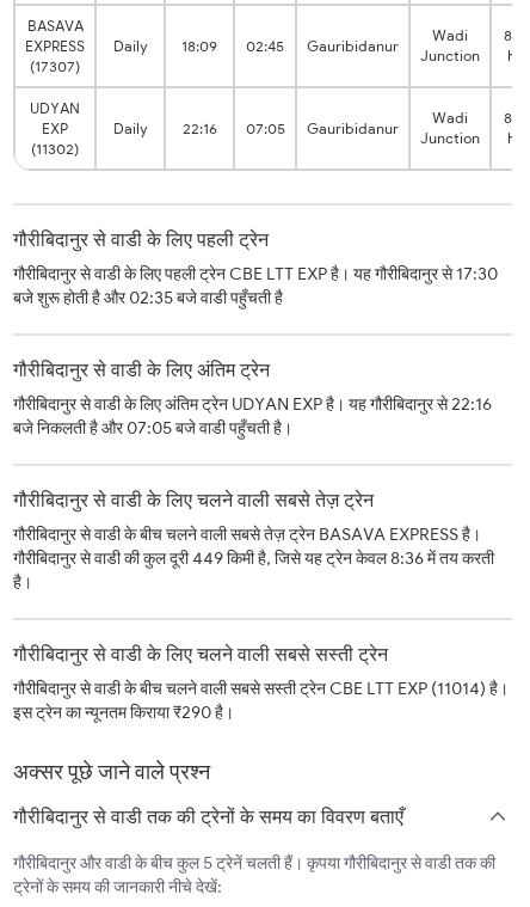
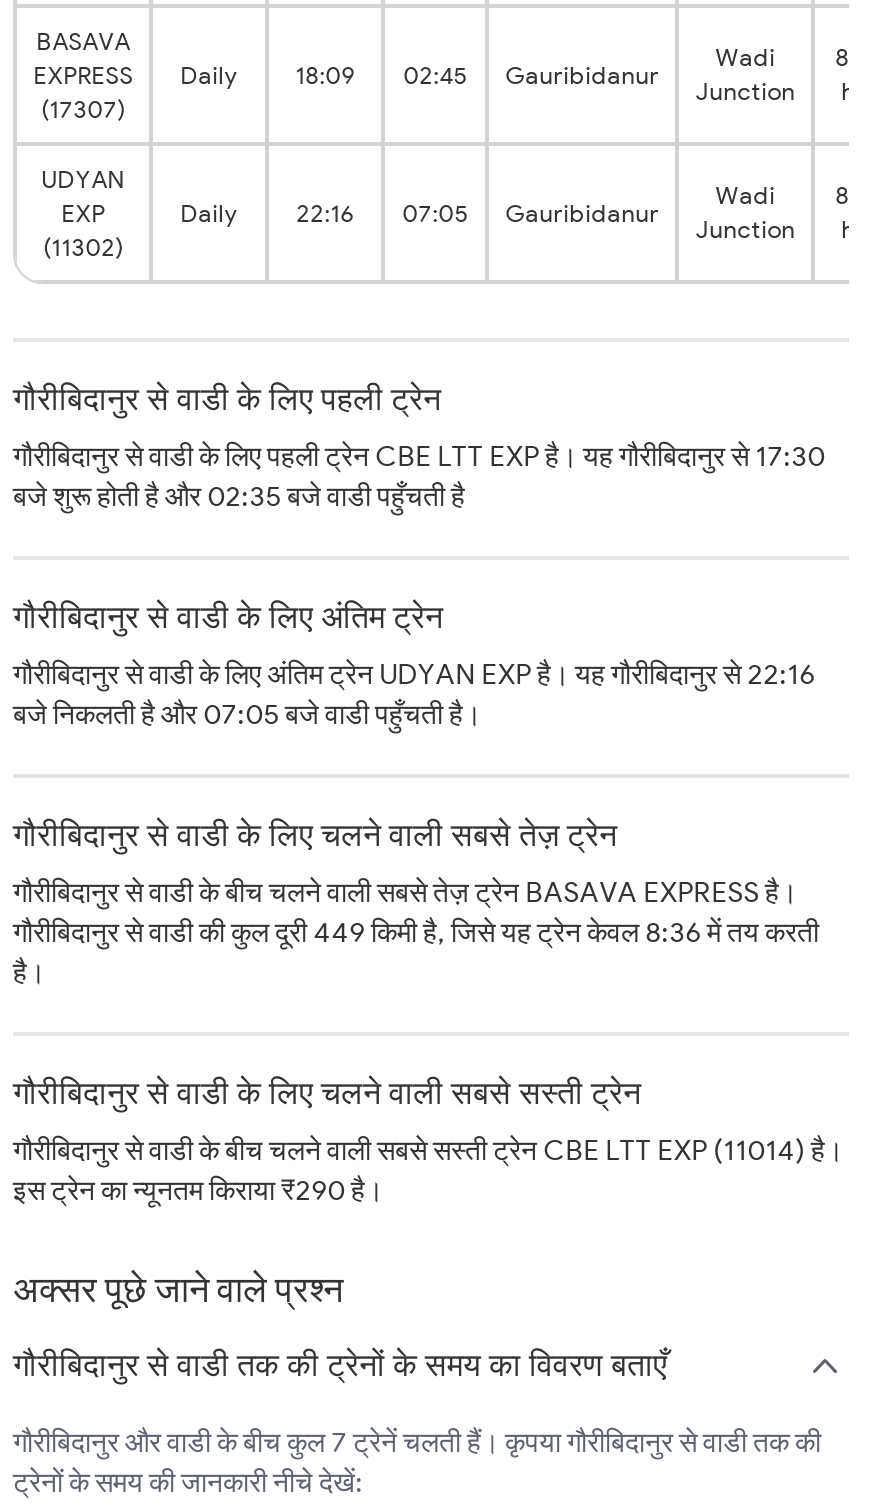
- गौरीबिदानुर और वाडी के बीच कुल 5 ट्रेनें चलती हैं। कृपया गौरीबिदानुर से वाडी तक की
+ गौरीबिदानुर और वाडी के बीच कुल 7 ट्रेनें चलती हैं। कृपया गौरीबिदानुर से वाडी तक की
